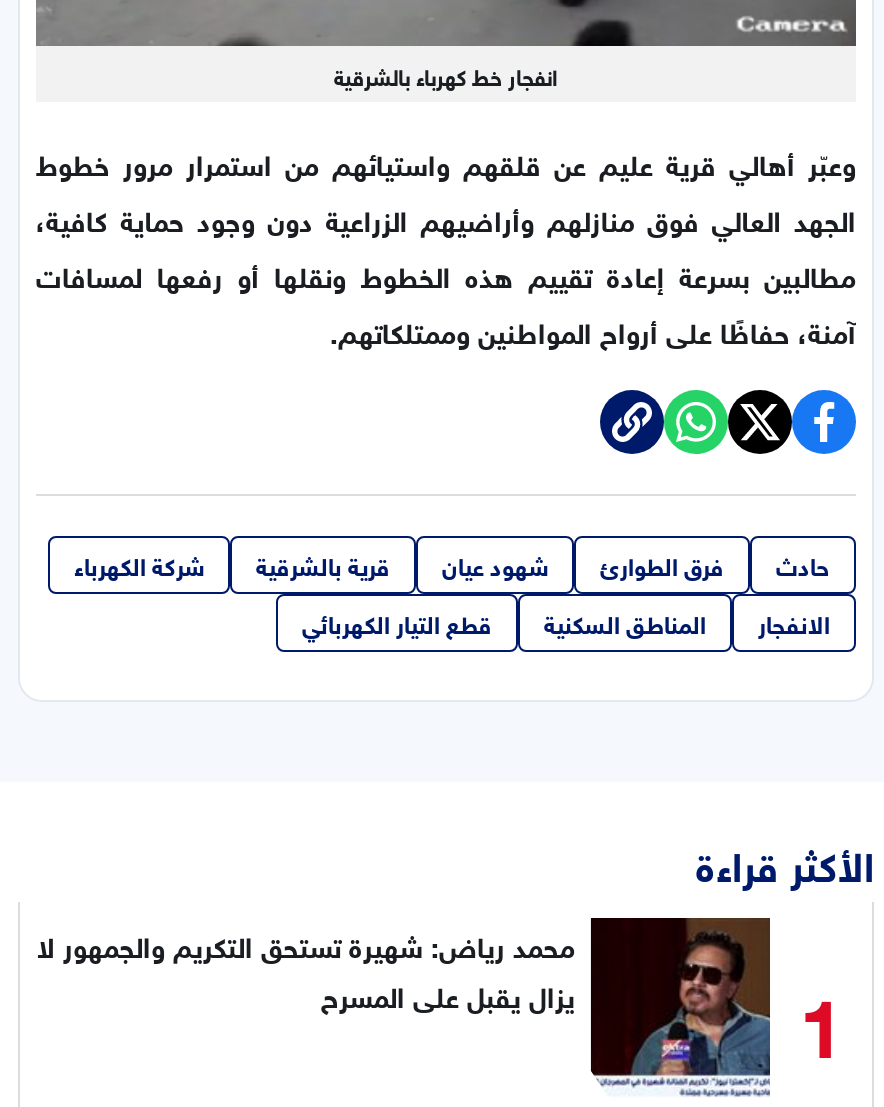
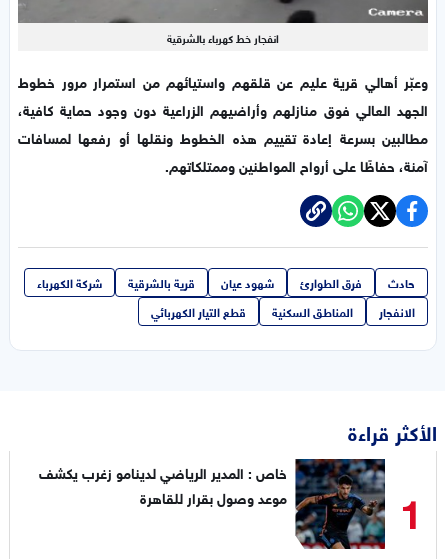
- [image]
- محمد رياض: شهيرة تستحق التكريم والجمهور لا
- يزال يقبل على المسرح
+ [image]
+ خاص : المدير الرياضي لدينامو زغرب يكشف
+ موعد وصول بقرار للقاهرة
